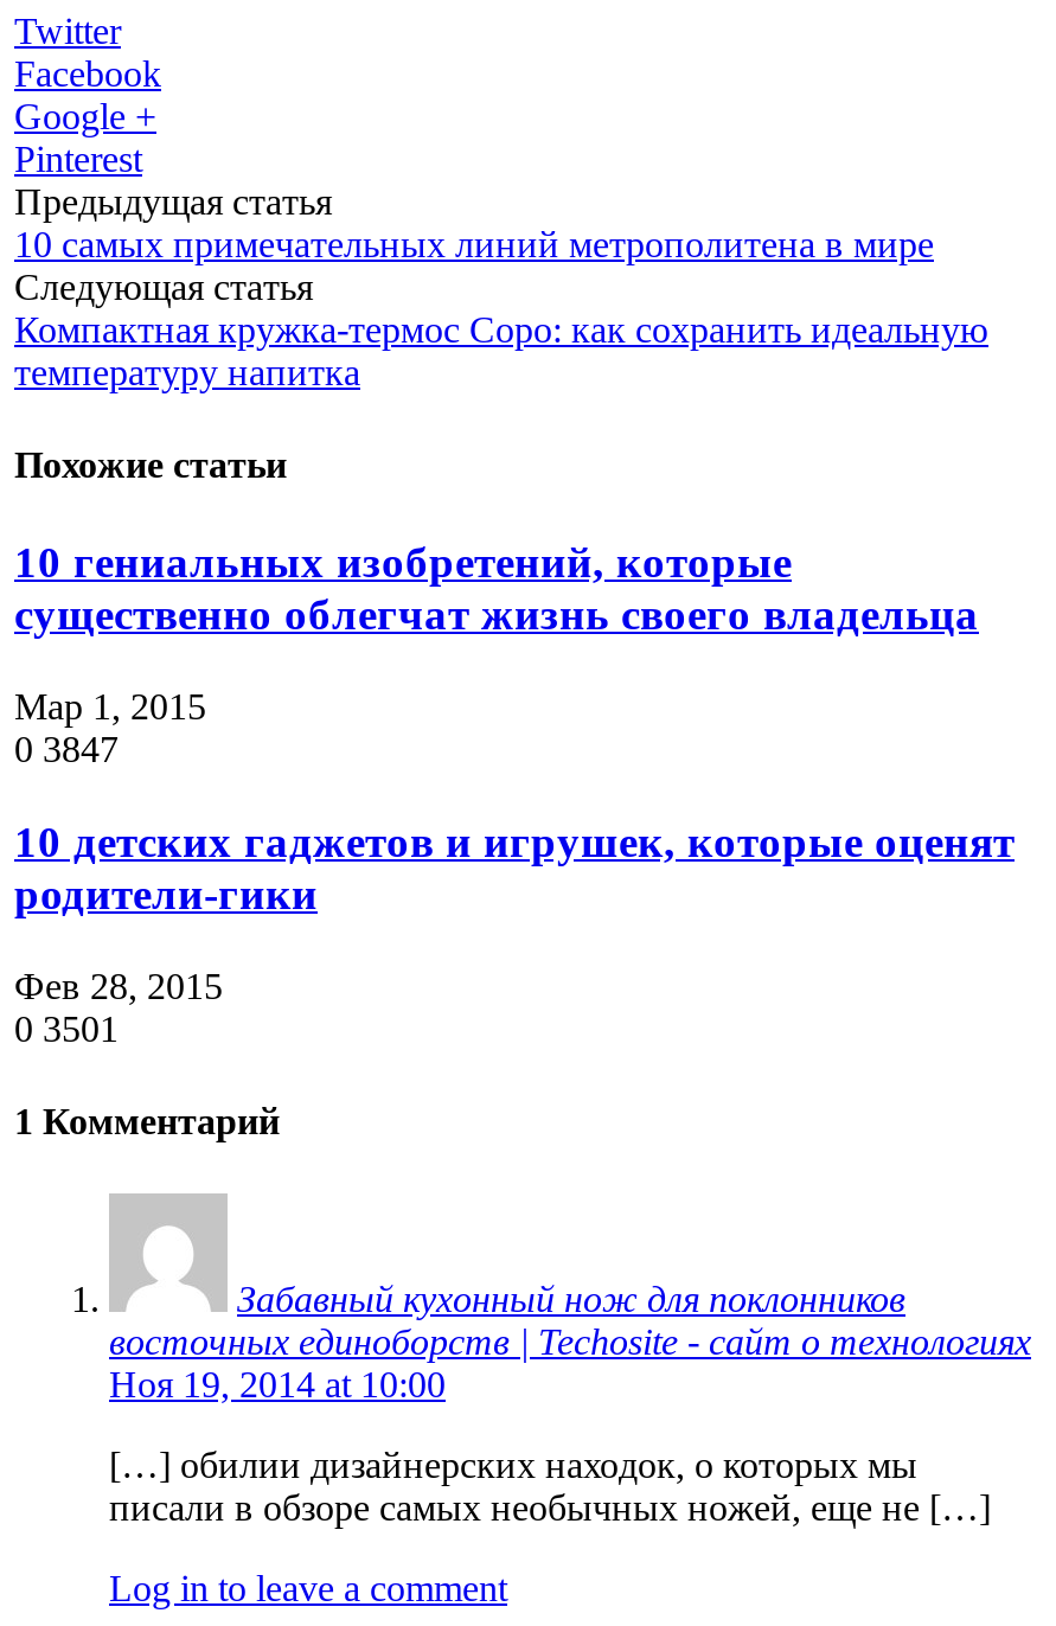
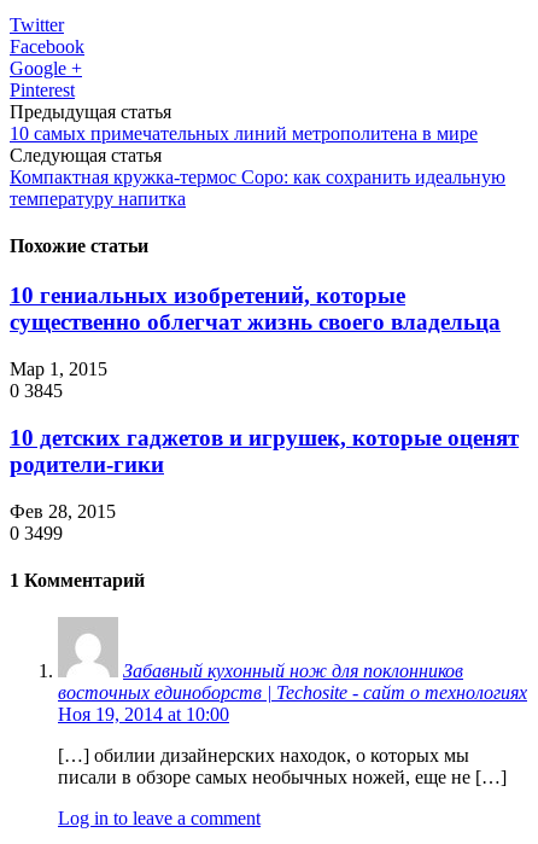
- 0 3847
+ 0 3845

- 0 3501
+ 0 3499
